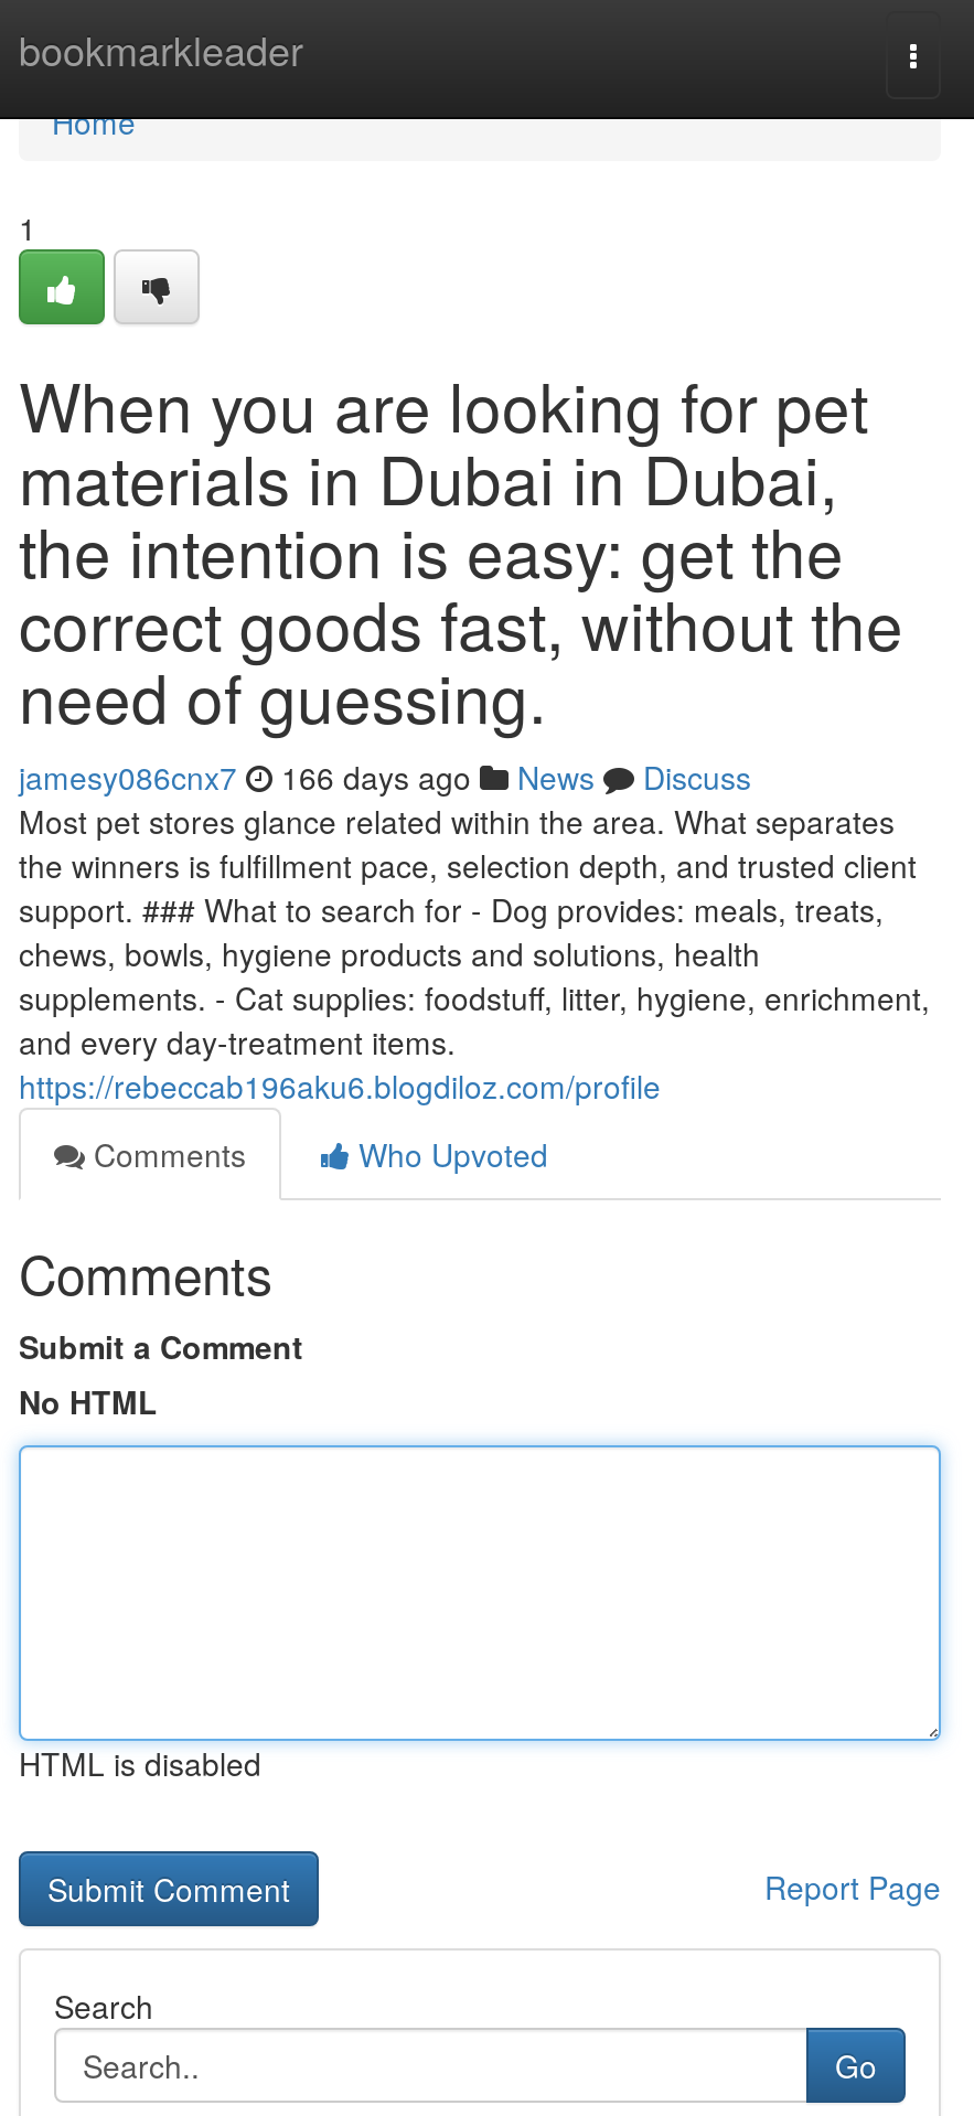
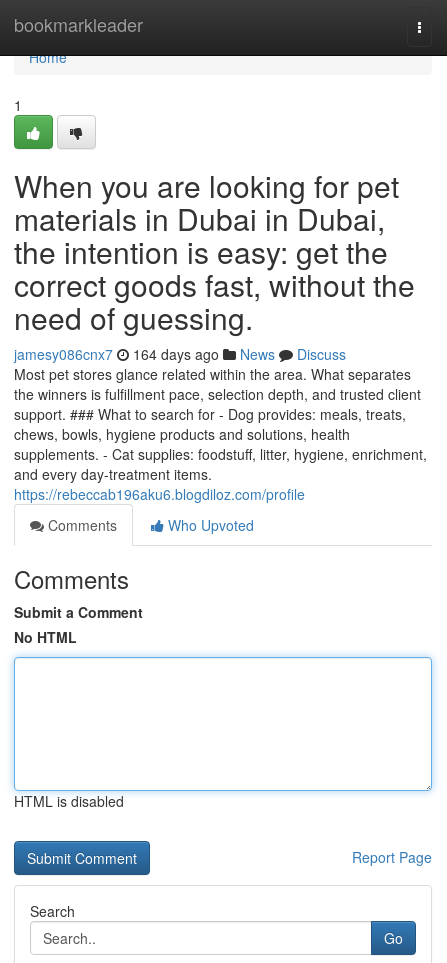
- jamesy086cnx7 166 days ago News Discuss
+ jamesy086cnx7 164 days ago News Discuss
